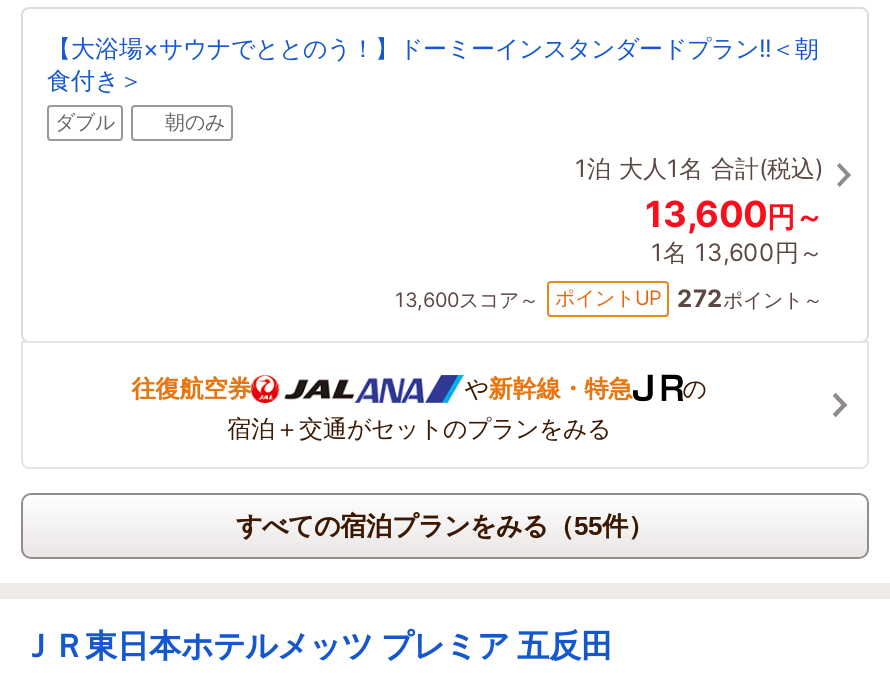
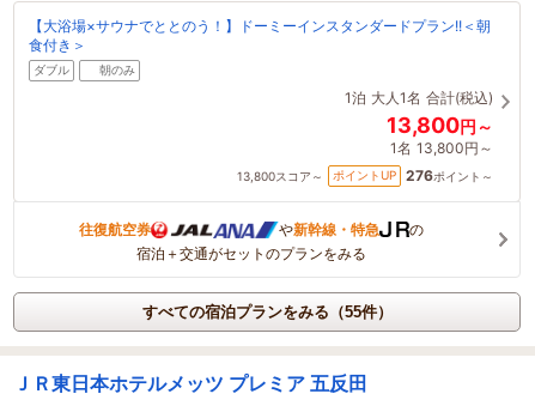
- 13,600円～
+ 13,800円～

- 1名 13,600円～
+ 1名 13,800円～

- 13,600スコア～
+ 13,800スコア～

- 272ポイント～
+ 276ポイント～
